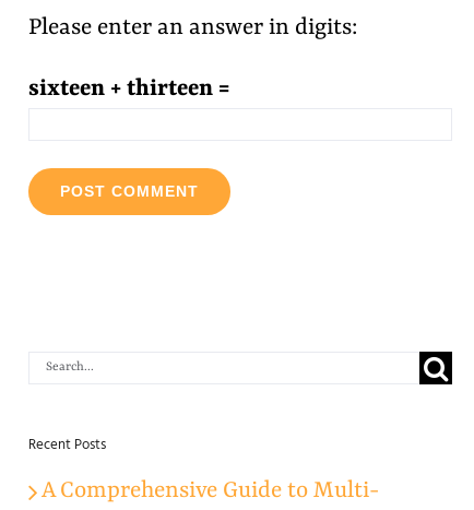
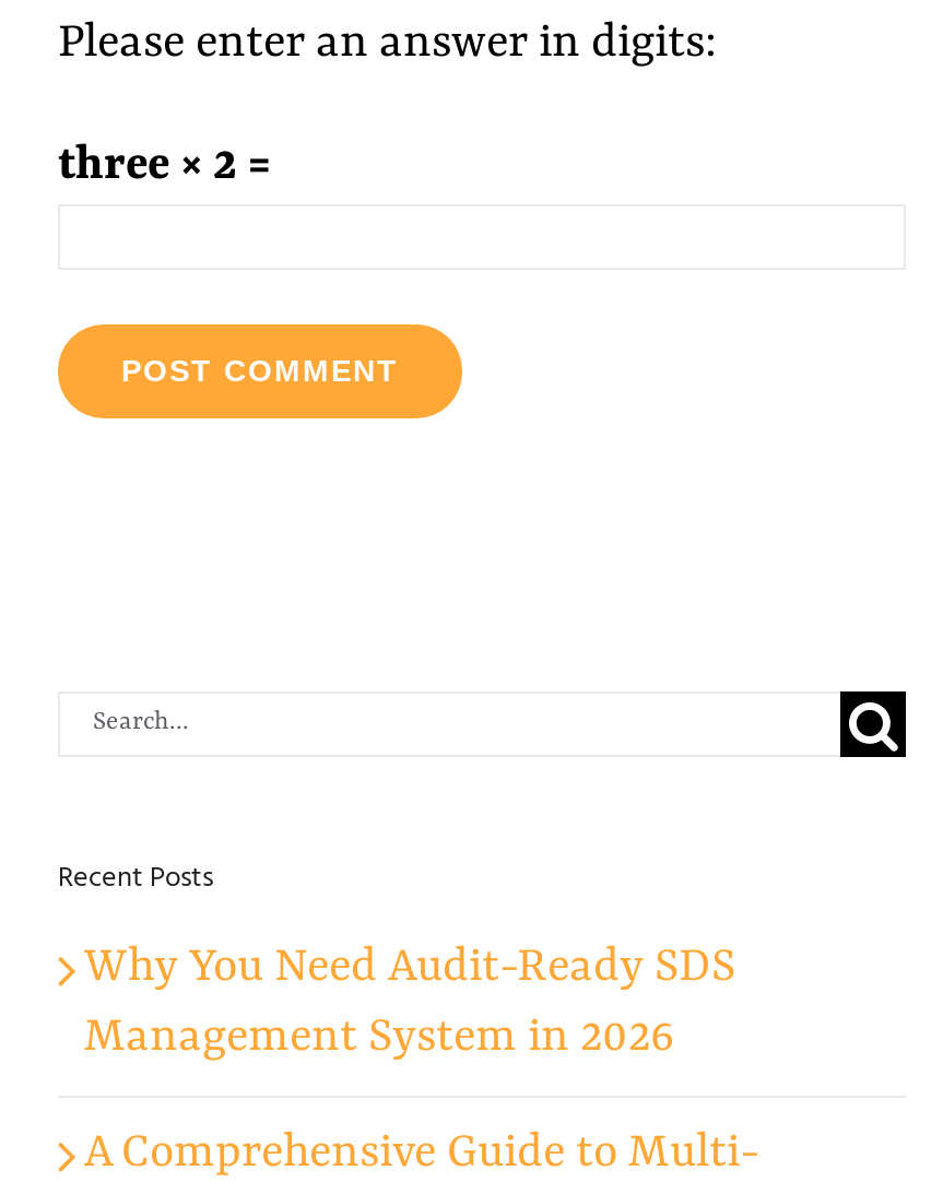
- sixteen + thirteen =
+ three × 2 =

+ Why You Need Audit-Ready SDS
+ Management System in 2026
